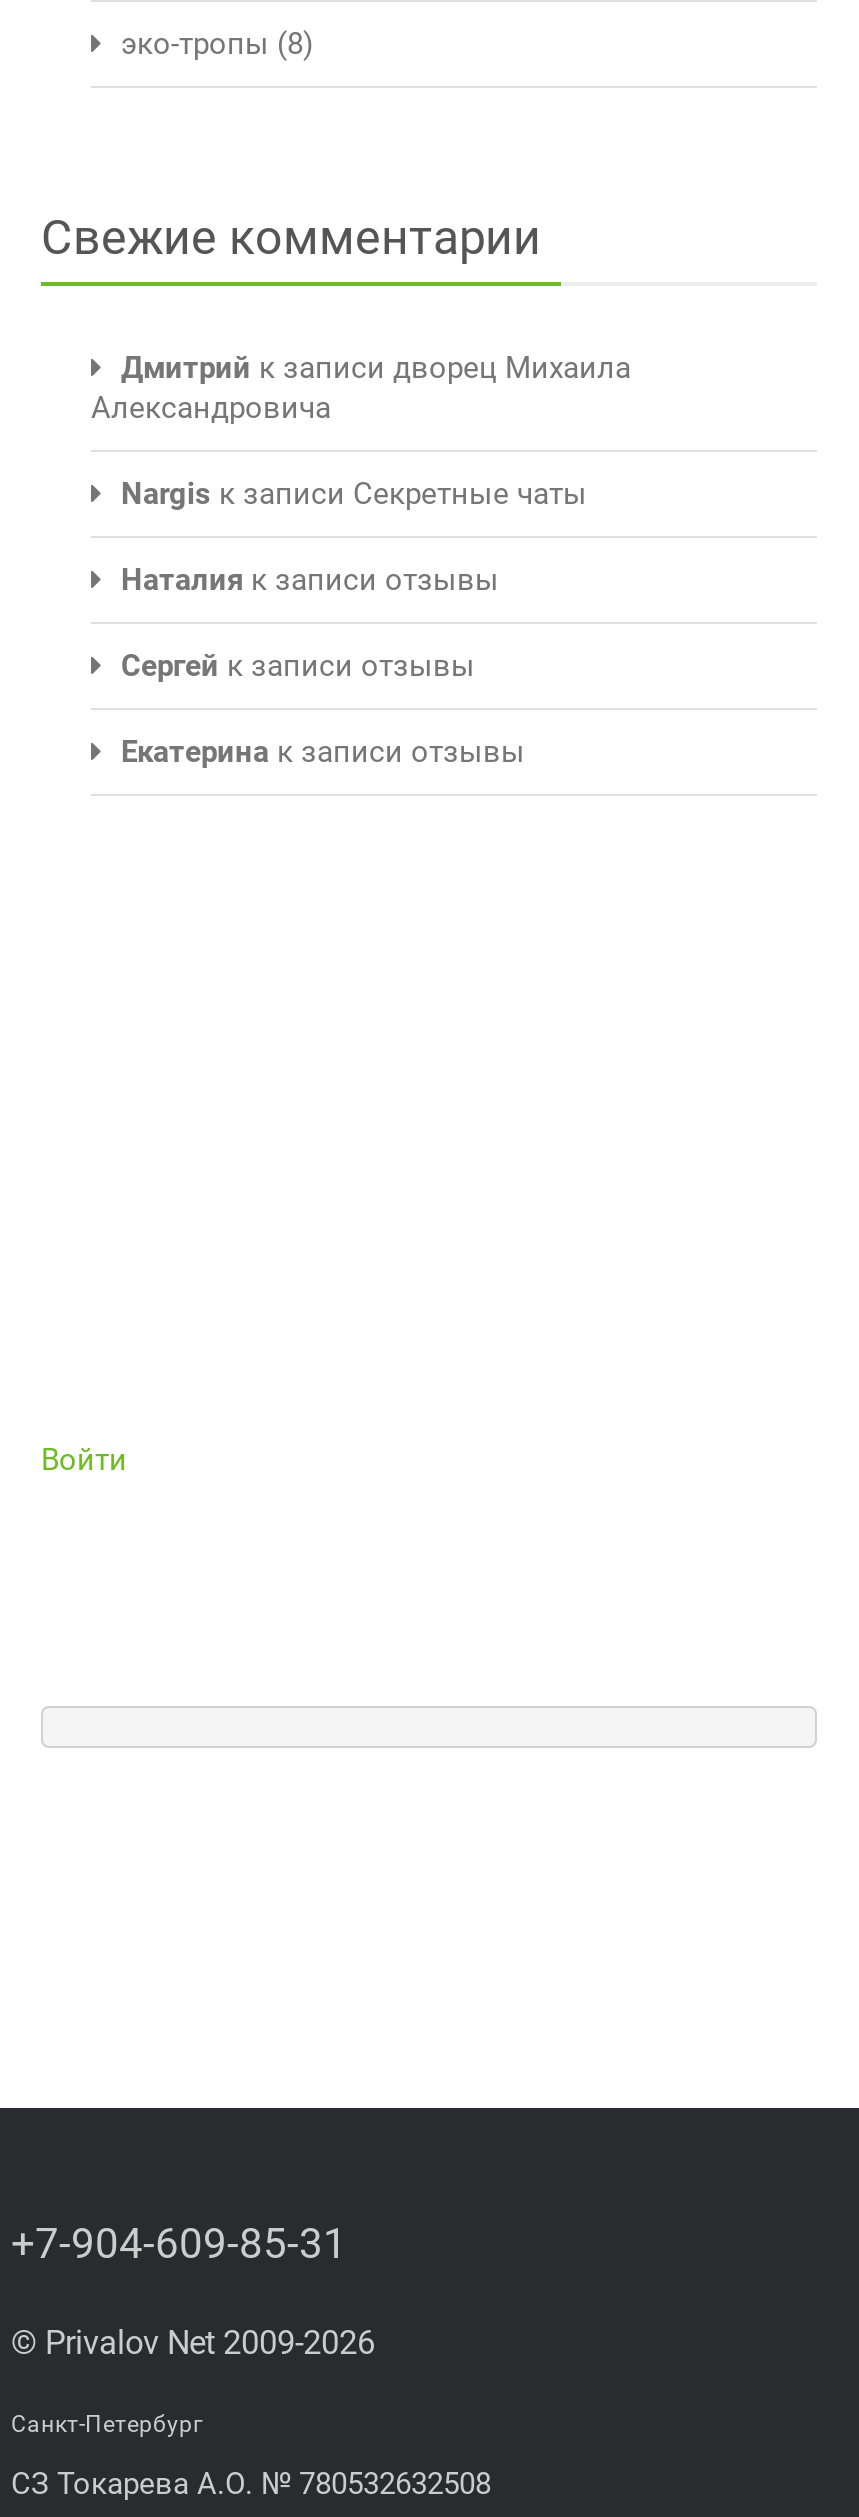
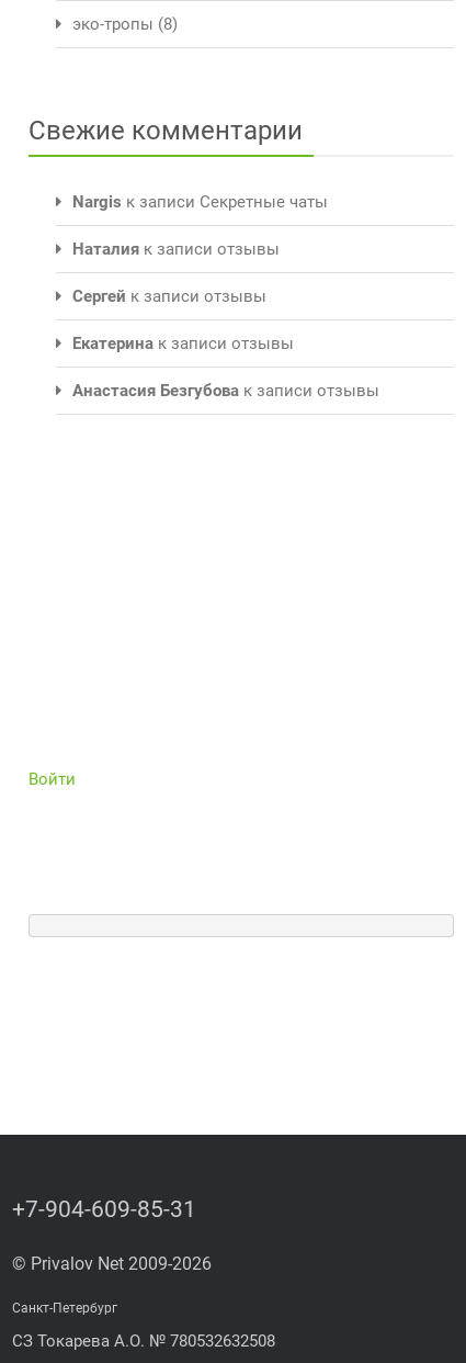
- Дмитрий к записи дворец Михаила
- Александровича

moved up: Nargis к записи Секретные чаты | Наталия к записи отзывы | Сергей к записи отзывы | Екатерина к записи отзывы

+ Анастасия Безгубова к записи отзывы
